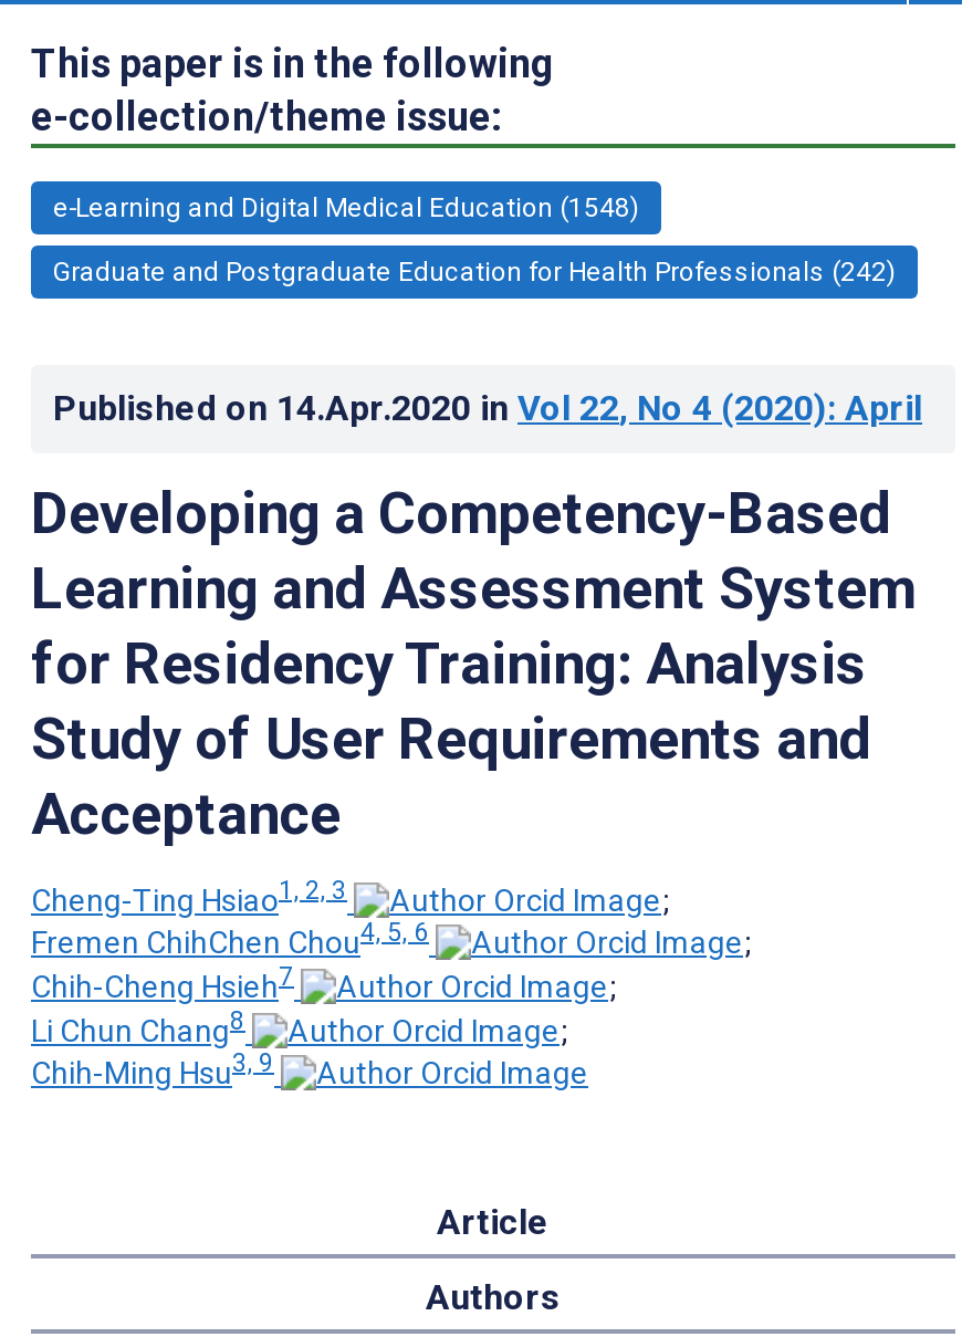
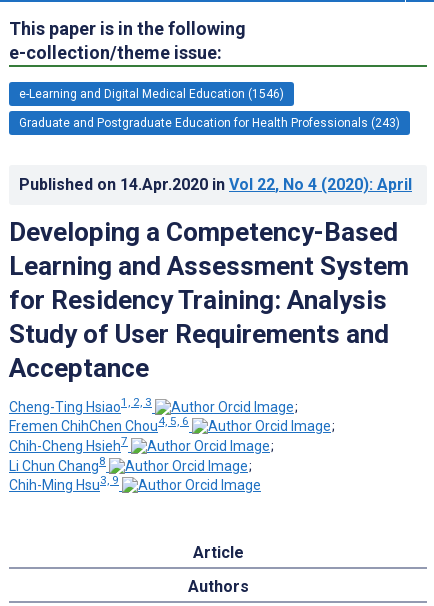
- e-Learning and Digital Medical Education (1548)
+ e-Learning and Digital Medical Education (1546)

- Graduate and Postgraduate Education for Health Professionals (242)
+ Graduate and Postgraduate Education for Health Professionals (243)
